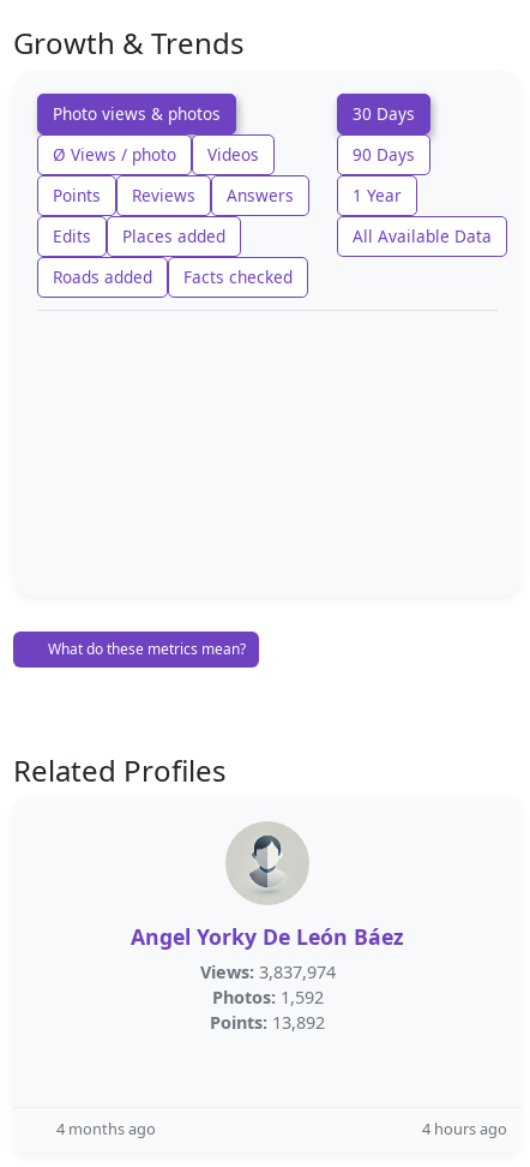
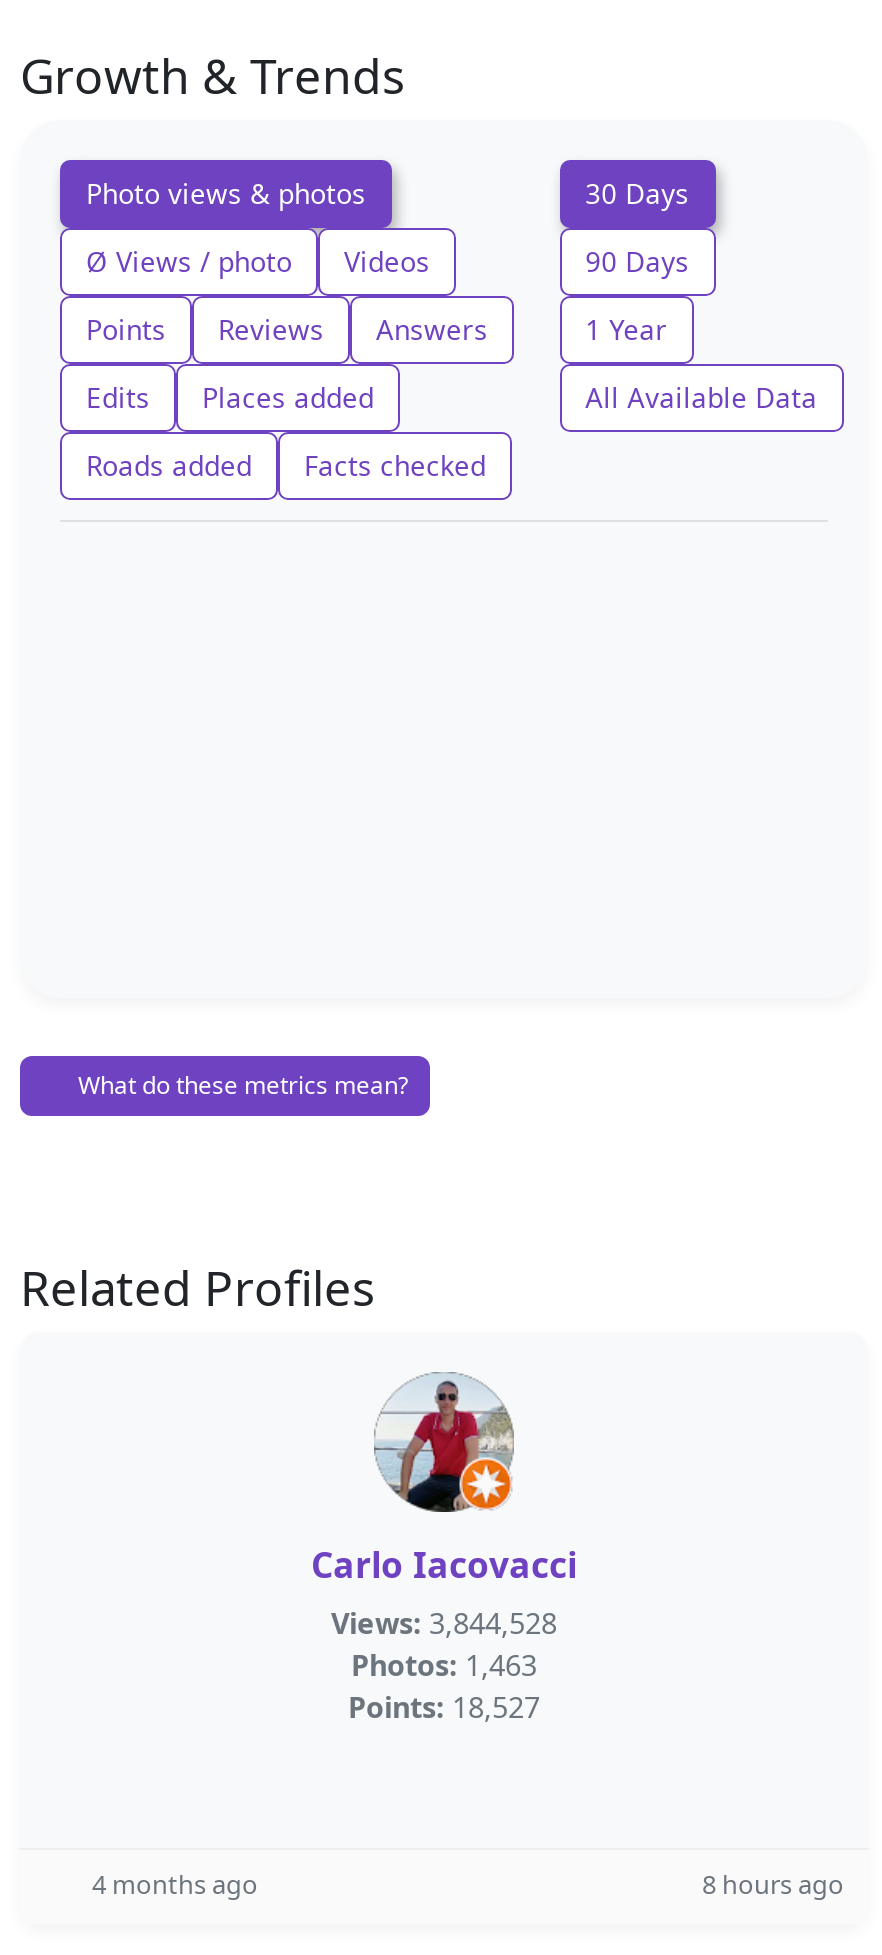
- [image]
- Angel Yorky De León Báez
- Views: 3,837,974
- Photos: 1,592
- Points: 13,892
+ [image]
+ Carlo Iacovacci
+ Views: 3,844,528
+ Photos: 1,463
+ Points: 18,527

- 4 hours ago
+ 8 hours ago
